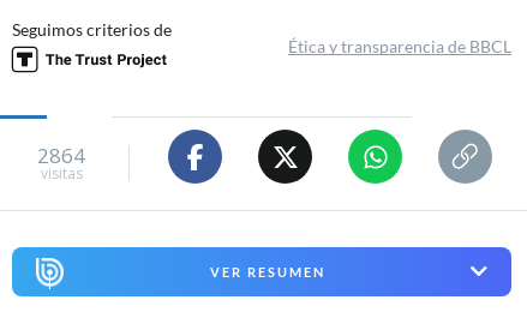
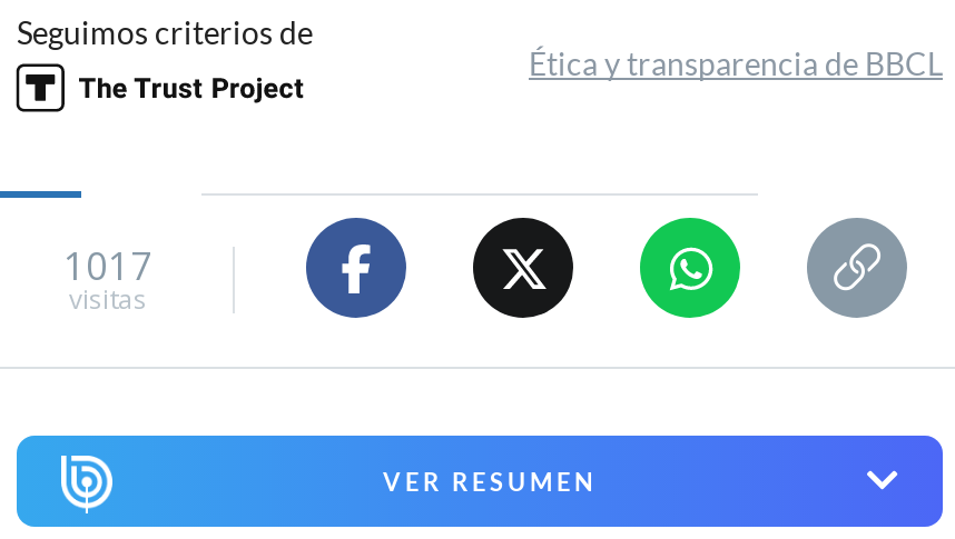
- 2864
+ 1017
